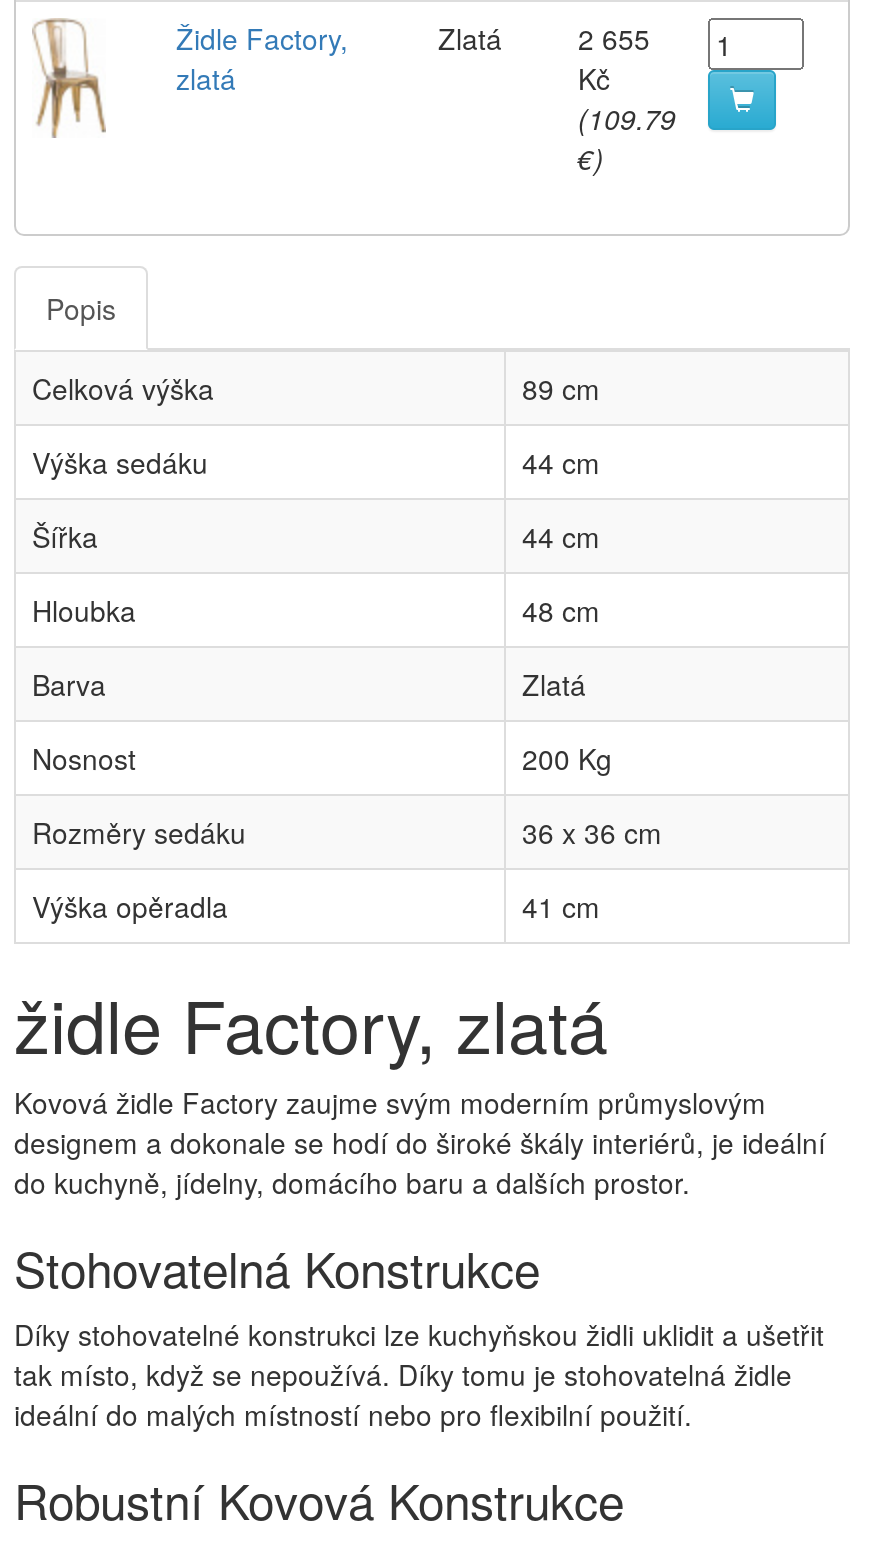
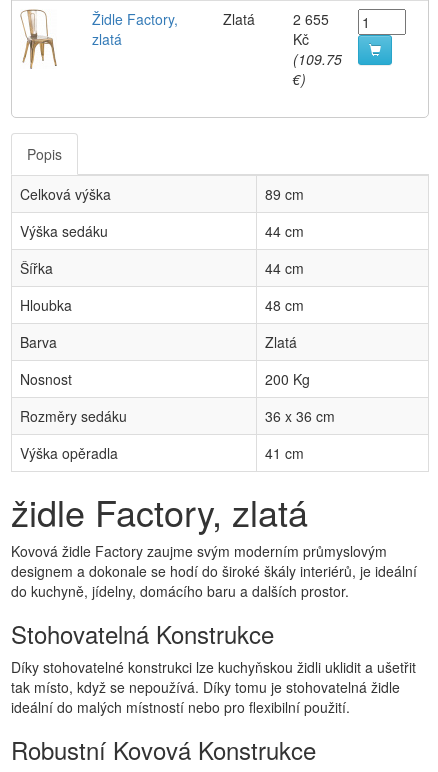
- (109.79
+ (109.75
